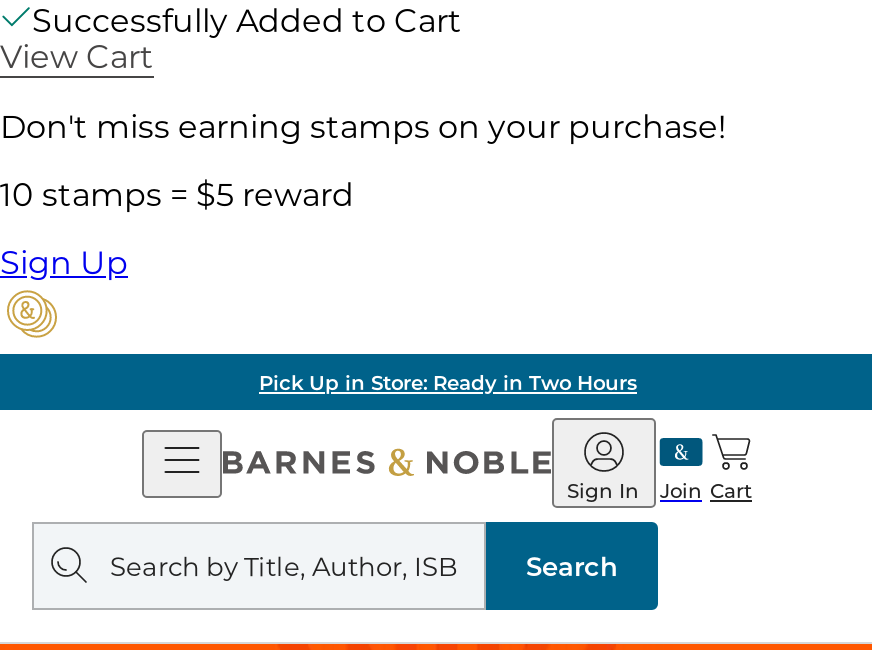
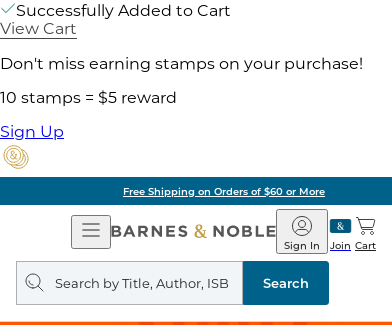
- Pick Up in Store: Ready in Two Hours
+ Free Shipping on Orders of $60 or More
